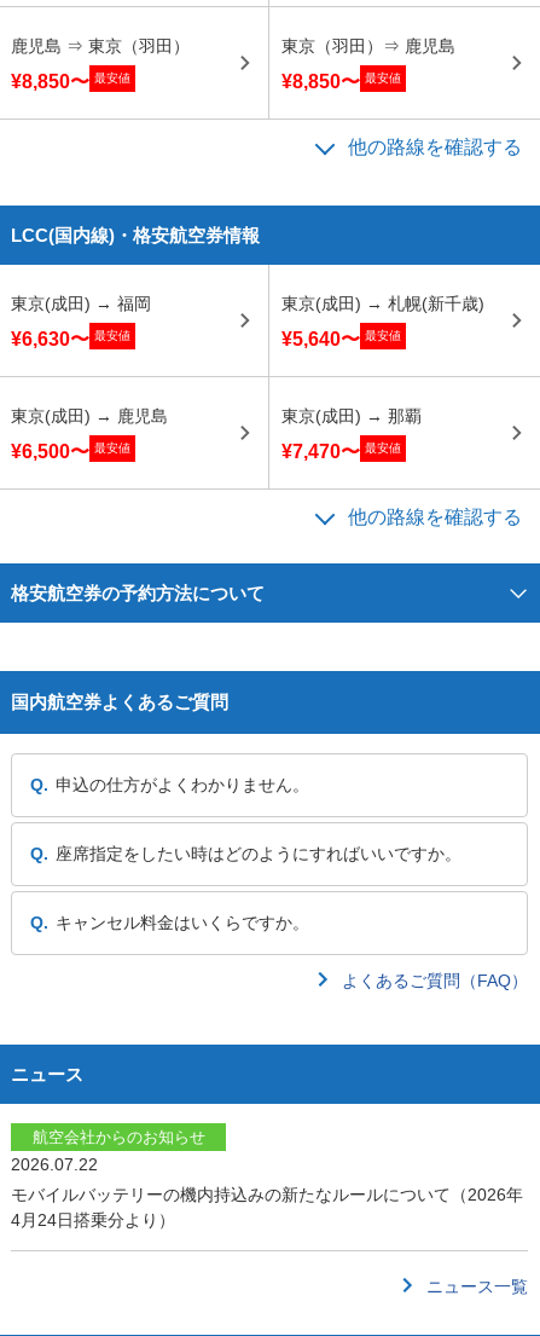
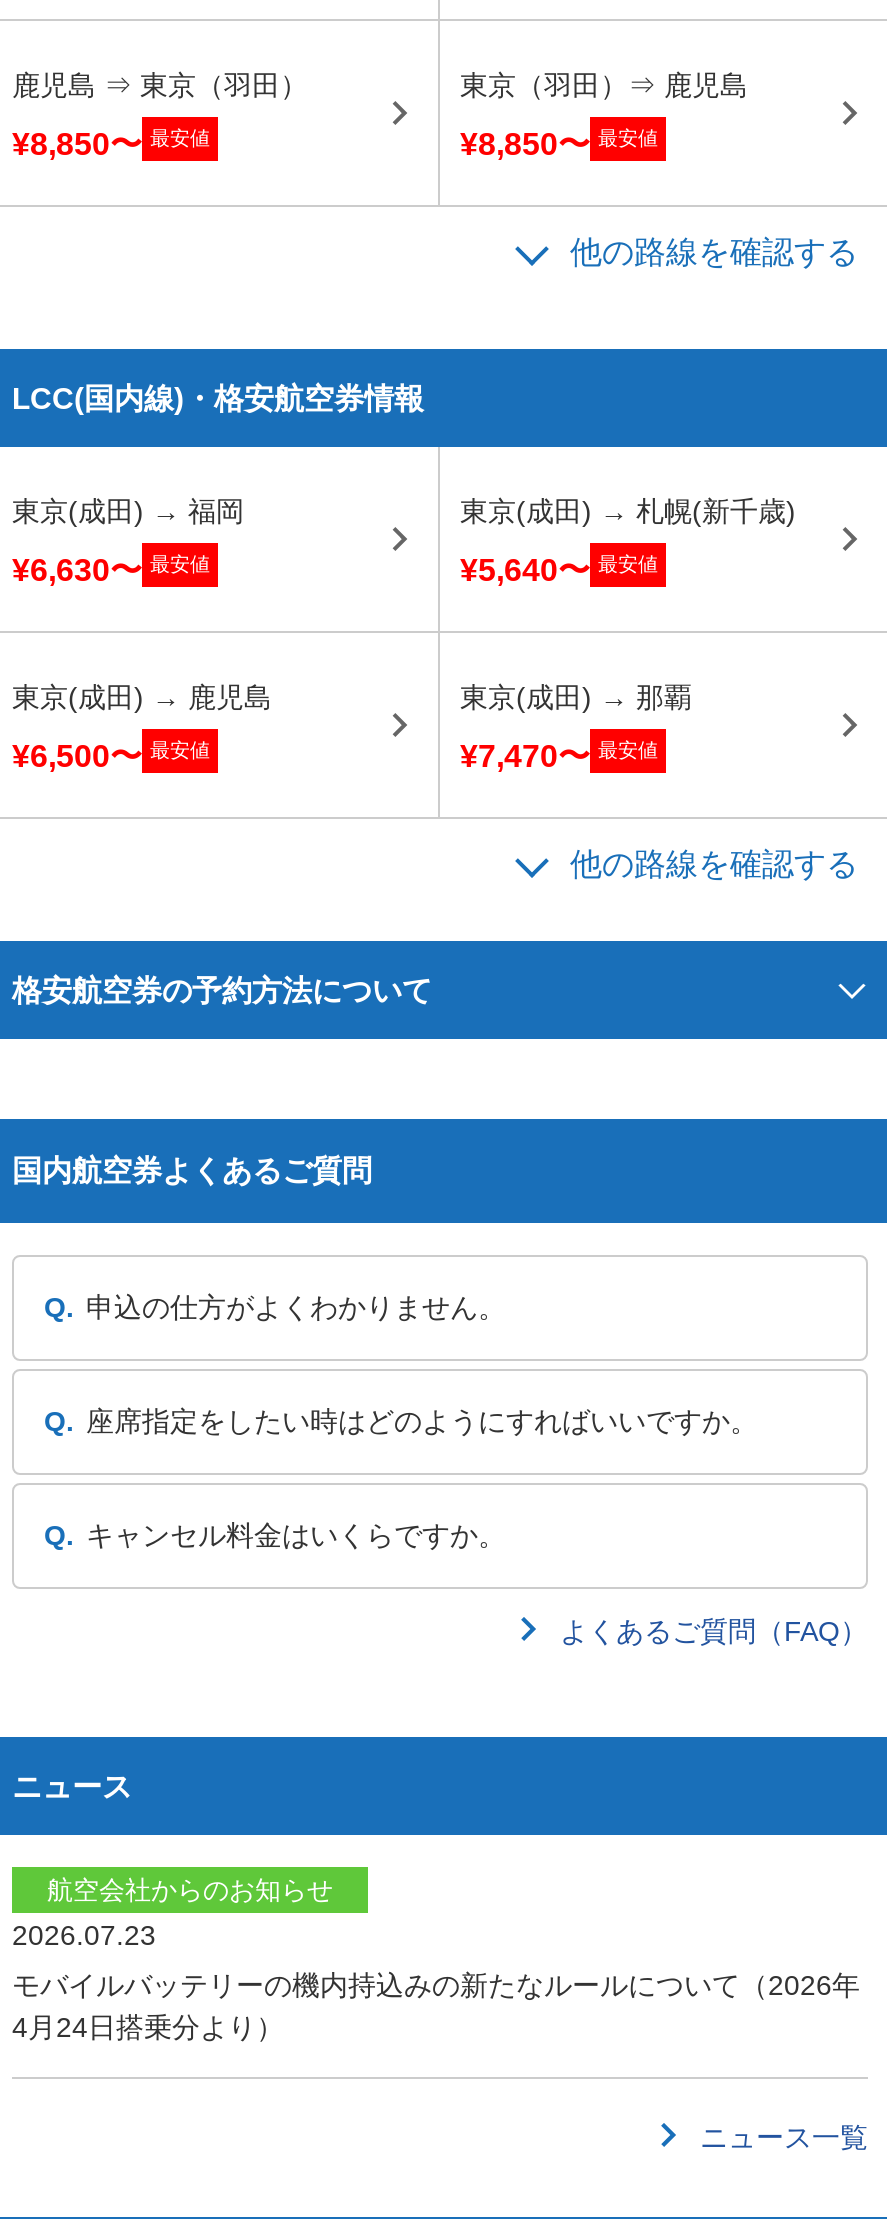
- 2026.07.22
+ 2026.07.23
